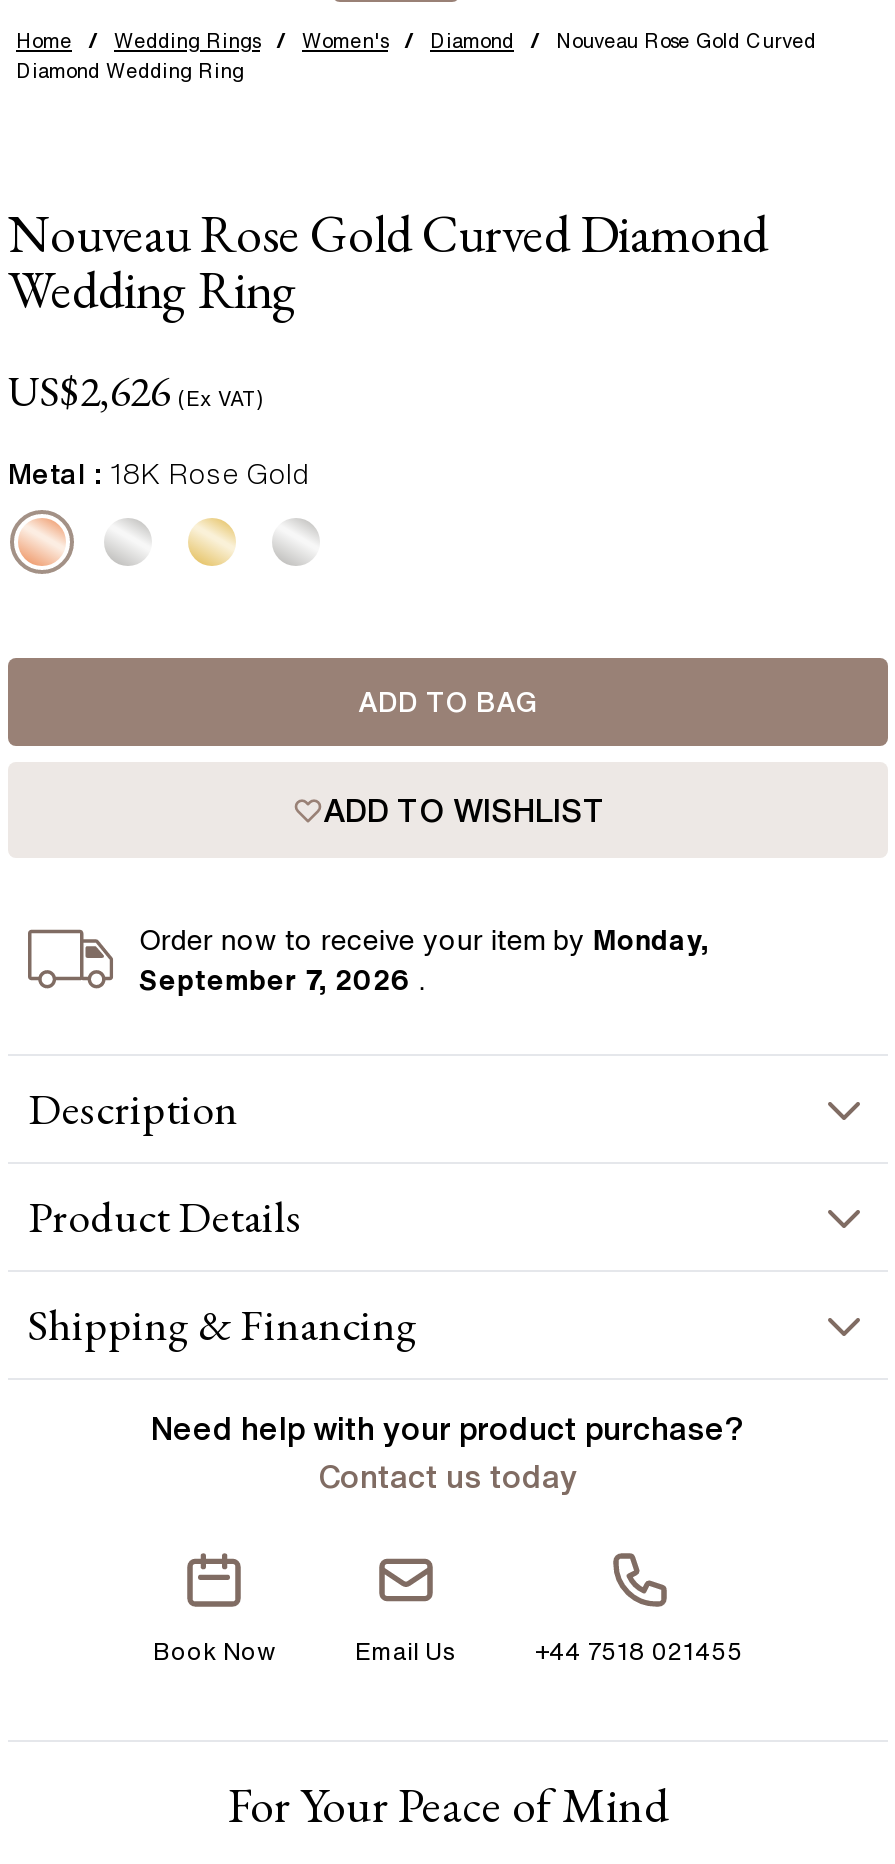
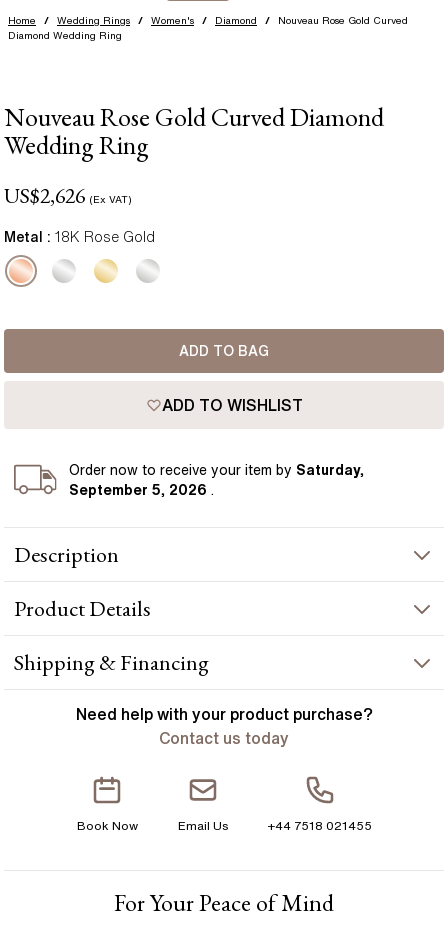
- Order now to receive your item by Monday,
+ Order now to receive your item by Saturday,

- September 7, 2026 .
+ September 5, 2026 .
